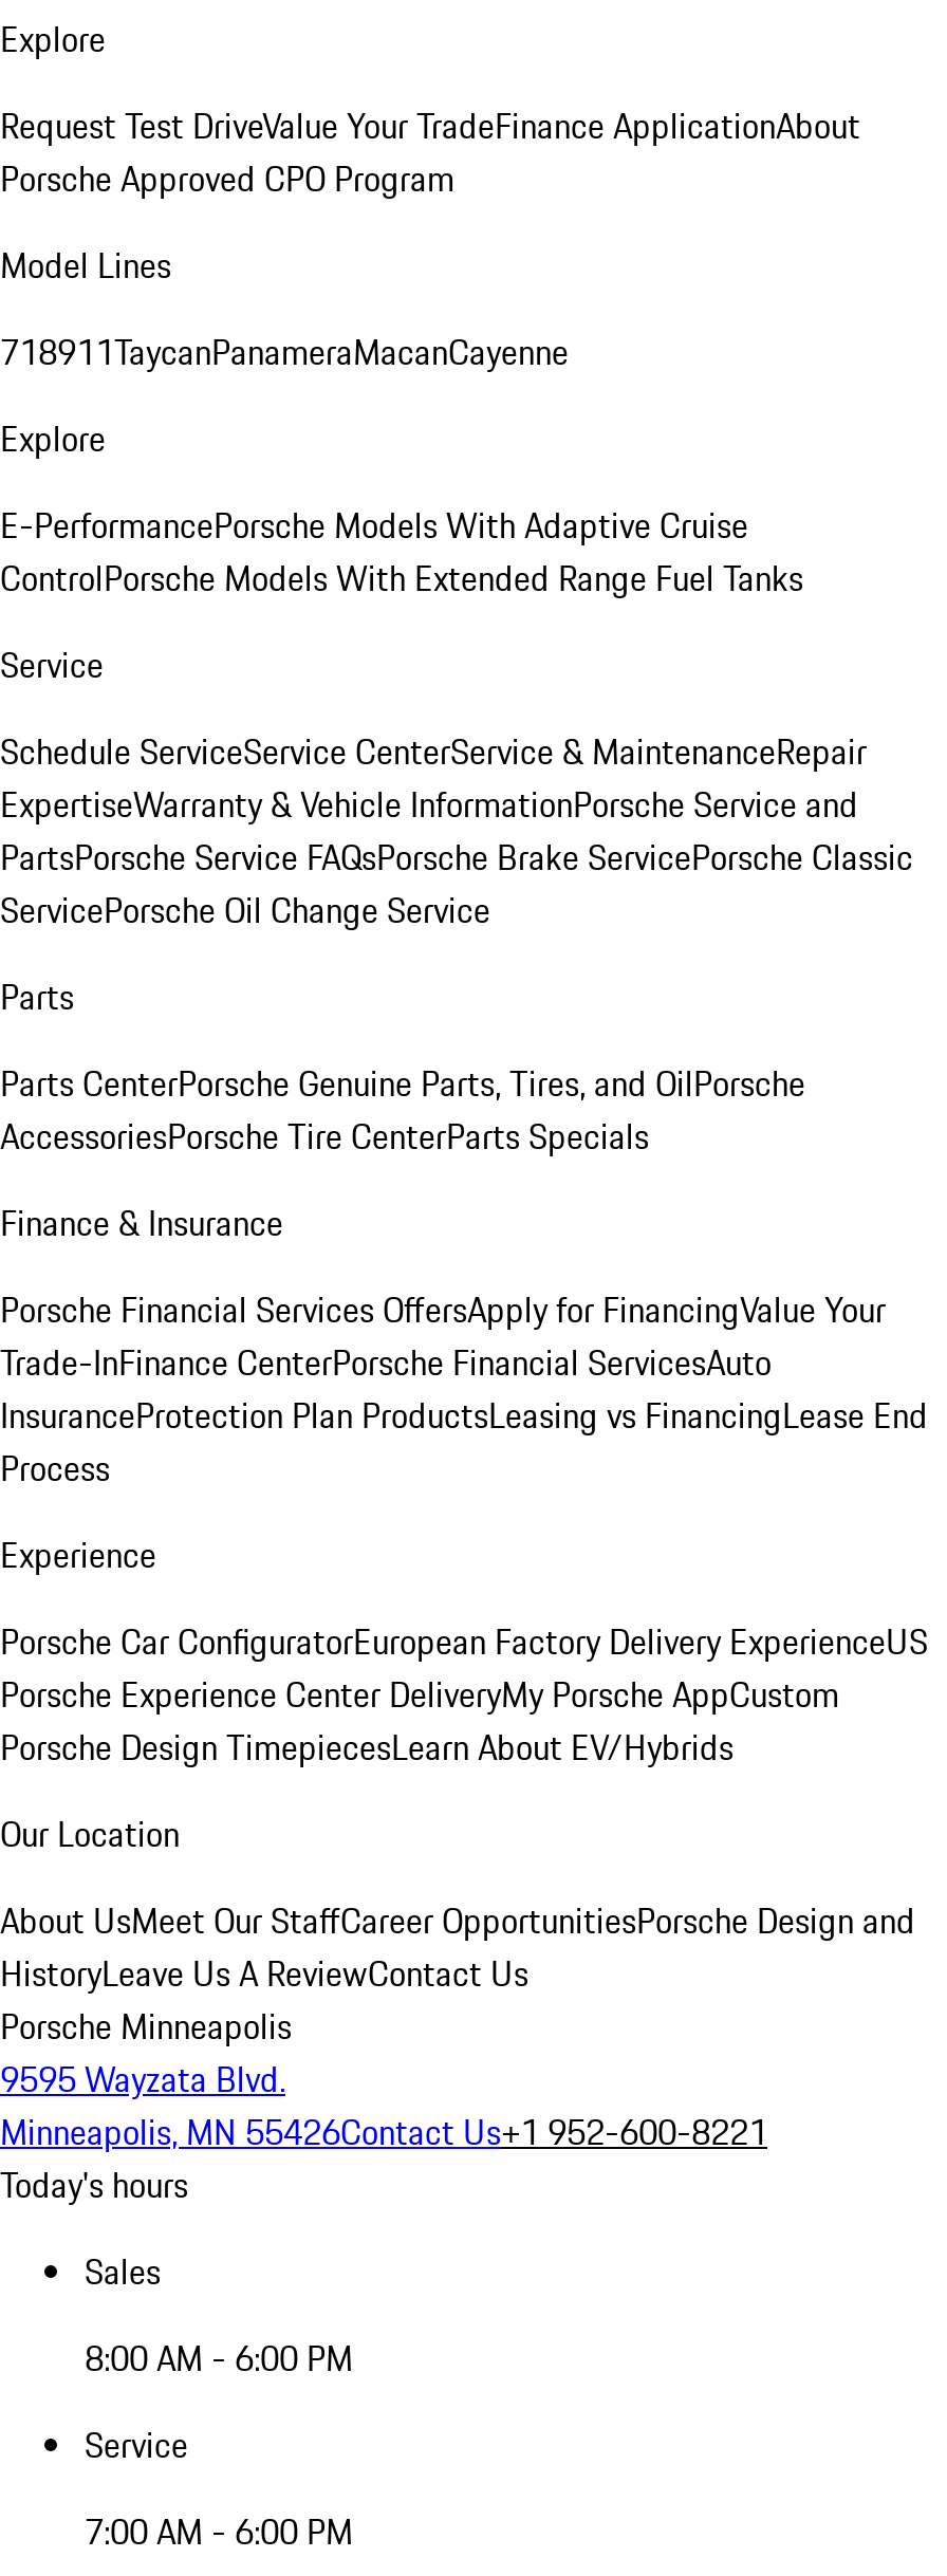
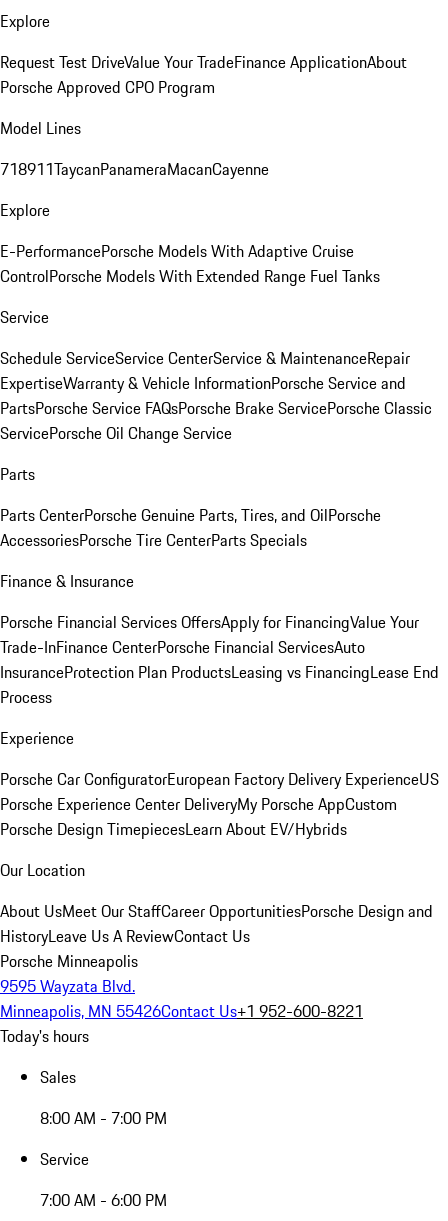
- 8:00 AM - 6:00 PM
+ 8:00 AM - 7:00 PM
